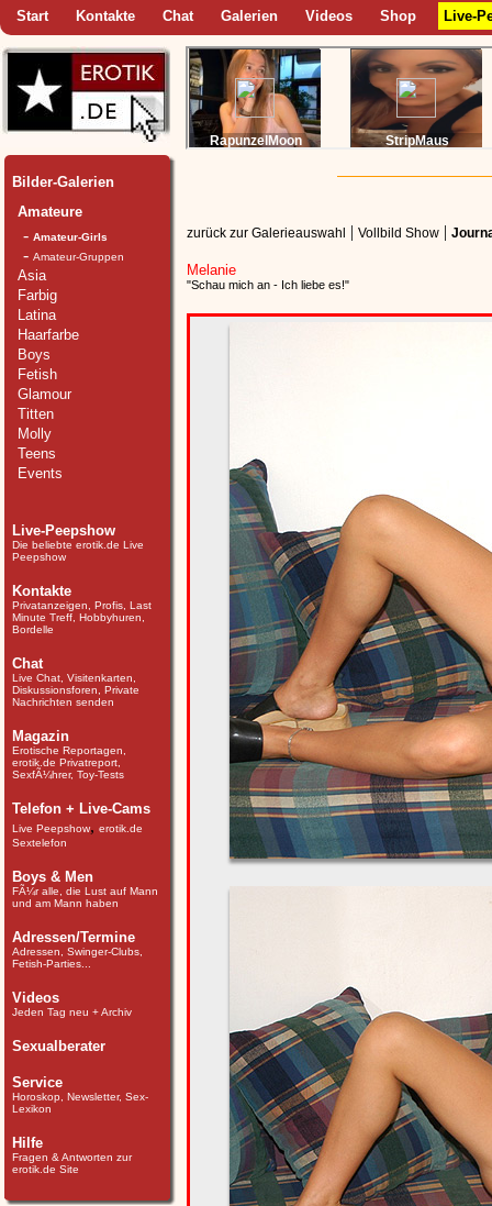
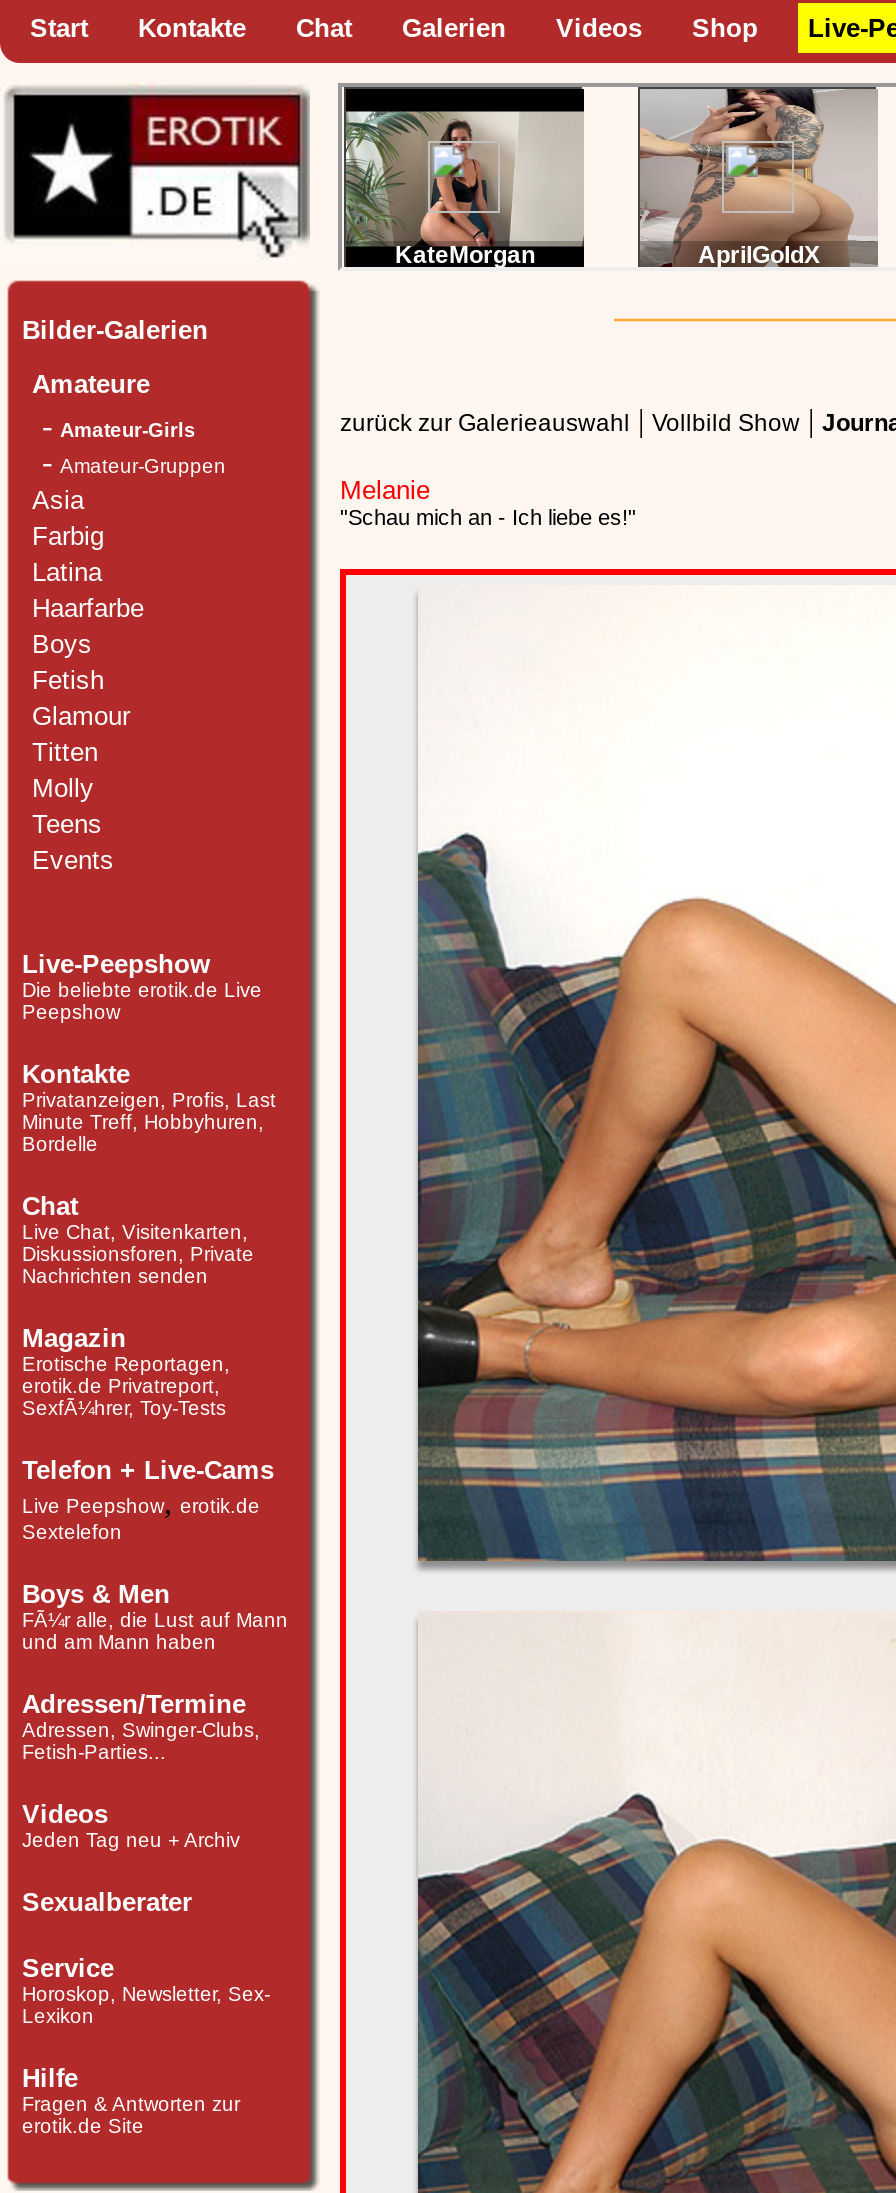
- [image]
+ [image]

- [image]
+ [image]
